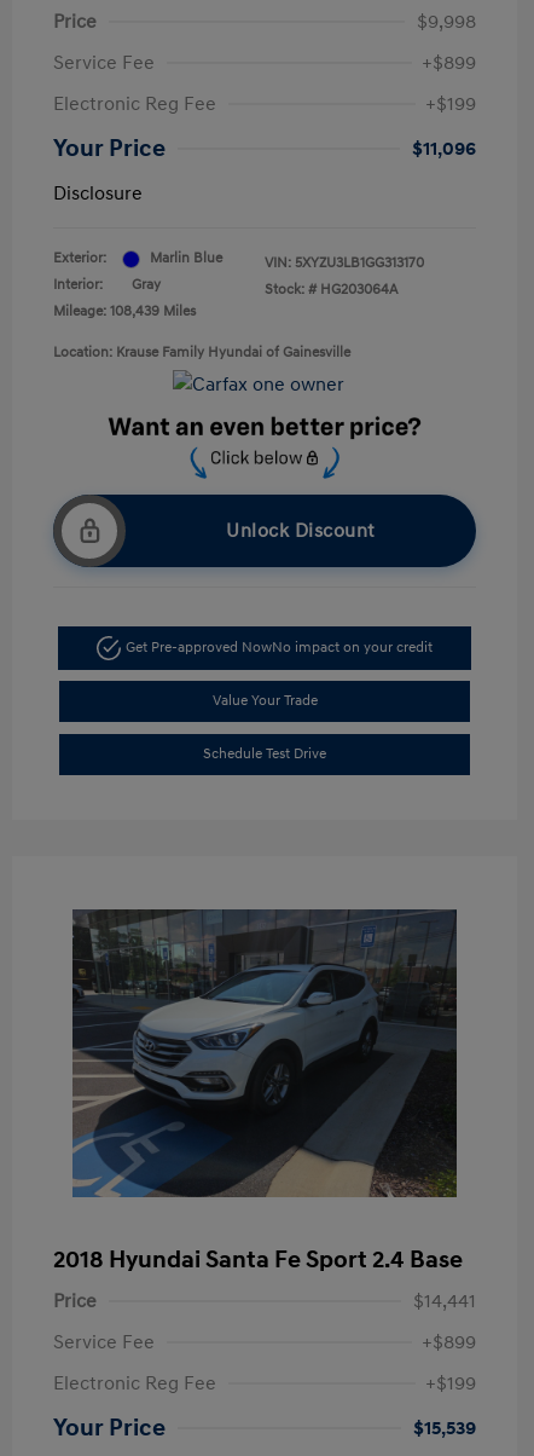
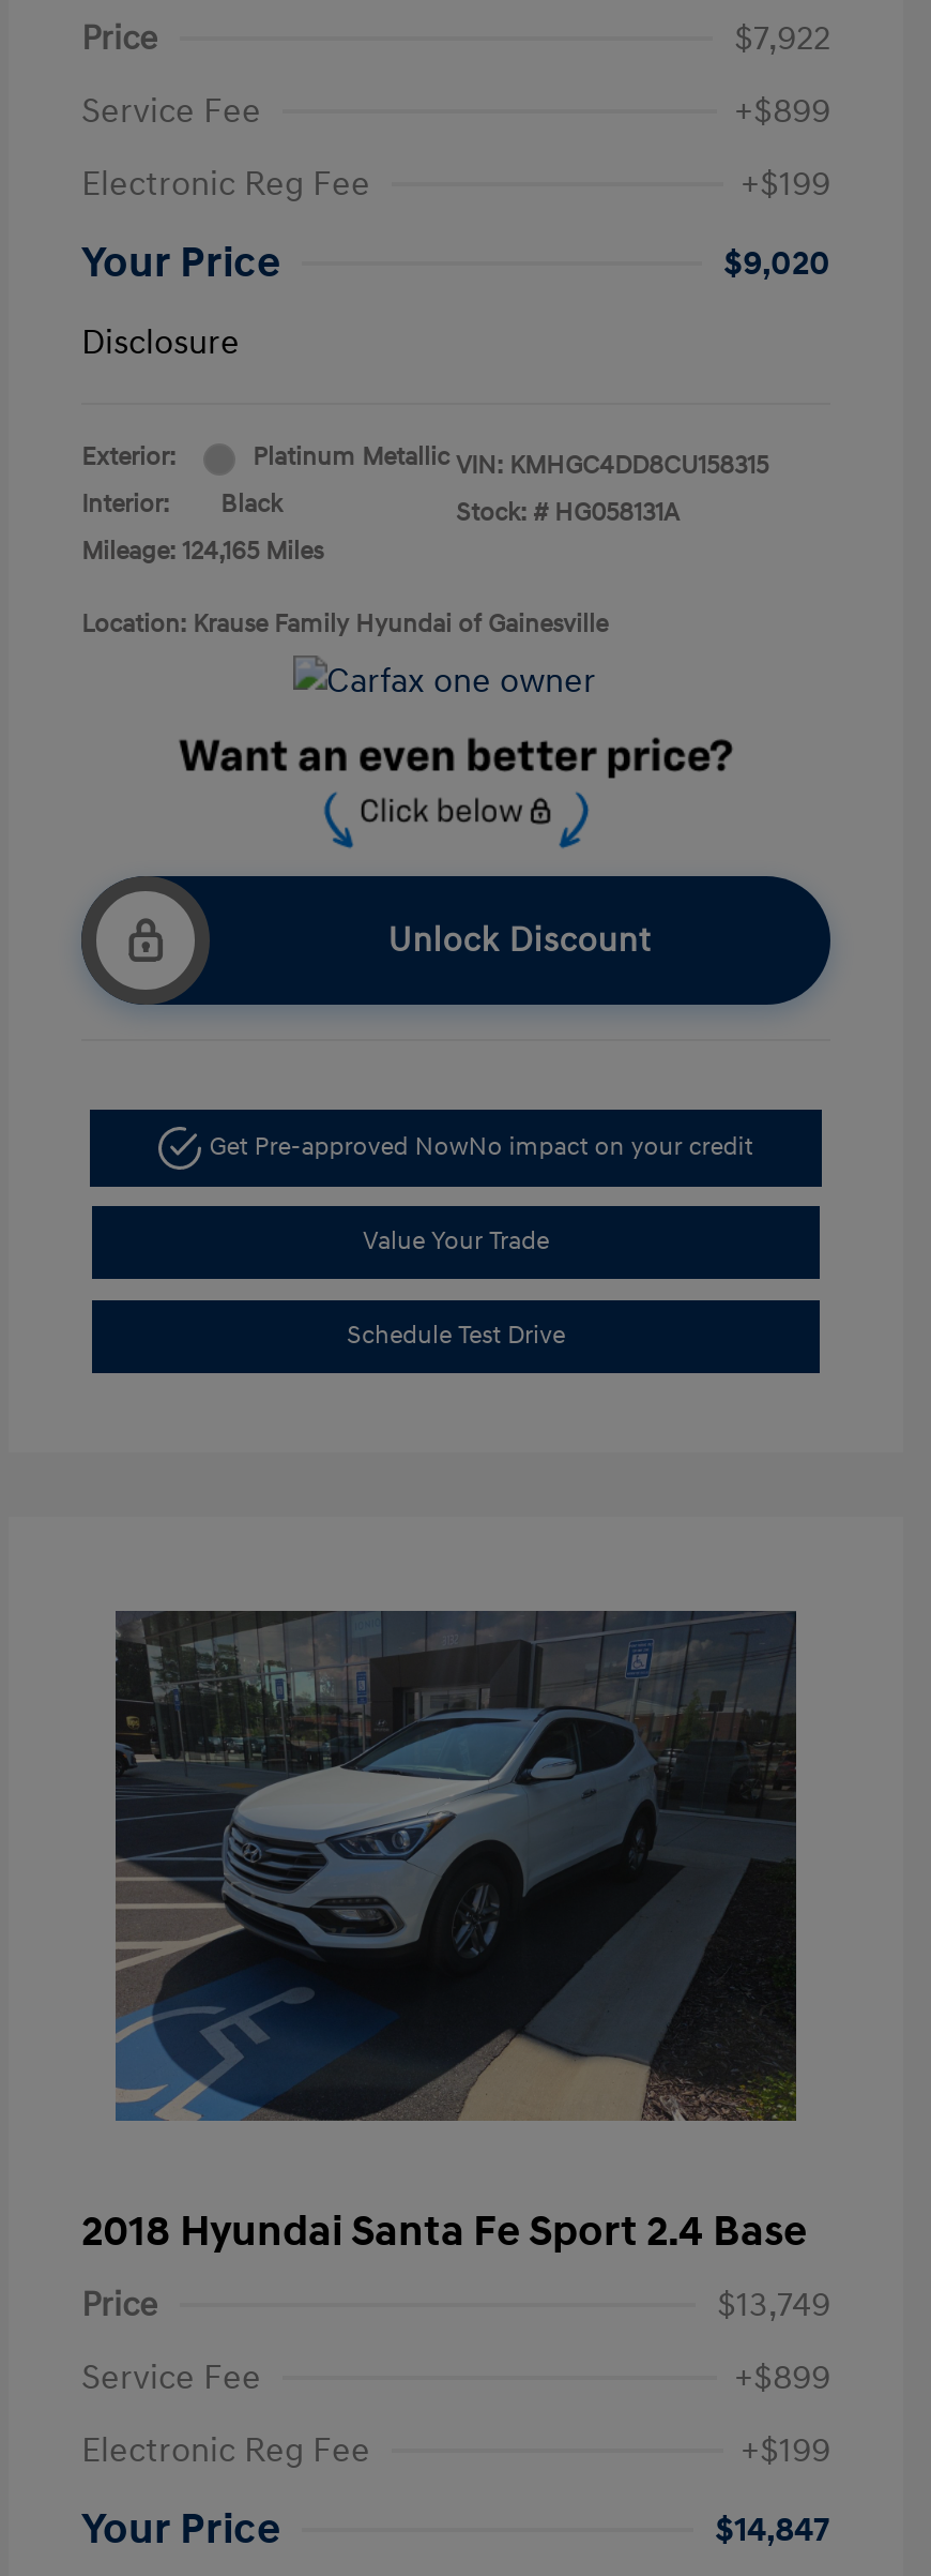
- $9,998
+ $7,922

- $11,096
+ $9,020

- Marlin Blue
+ Platinum Metallic

- VIN: 5XYZU3LB1GG313170
+ VIN: KMHGC4DD8CU158315

- Gray
+ Black

- Stock: # HG203064A
+ Stock: # HG058131A

- Mileage: 108,439 Miles
+ Mileage: 124,165 Miles

- $14,441
+ $13,749

- $15,539
+ $14,847
